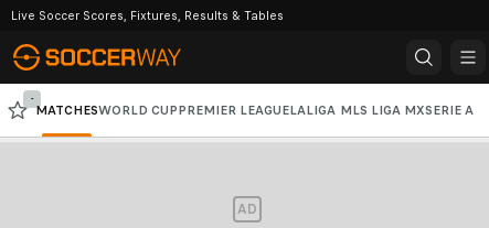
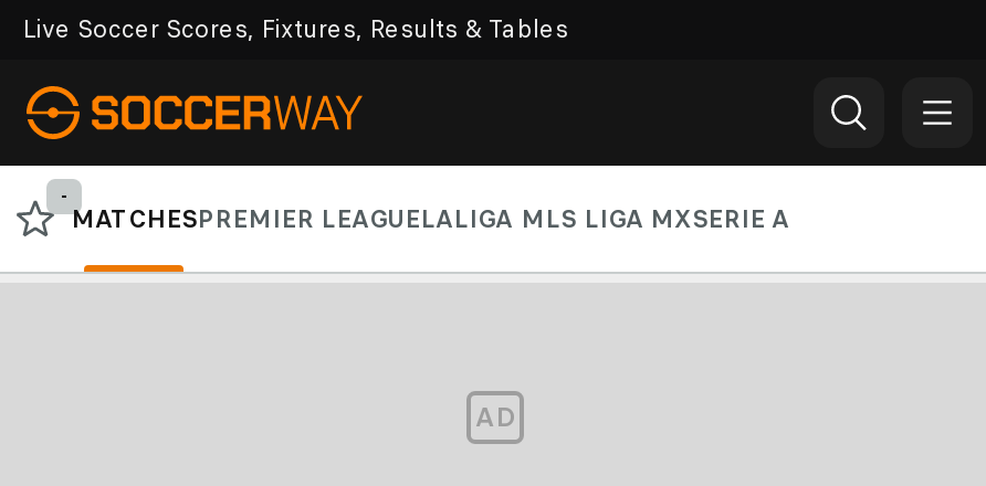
- MATCHESWORLD CUP PREMIER LEAGUELALIGA MLS LIGA MXSERIE A
+ MATCHESPREMIER LEAGUELALIGA MLS LIGA MXSERIE A
